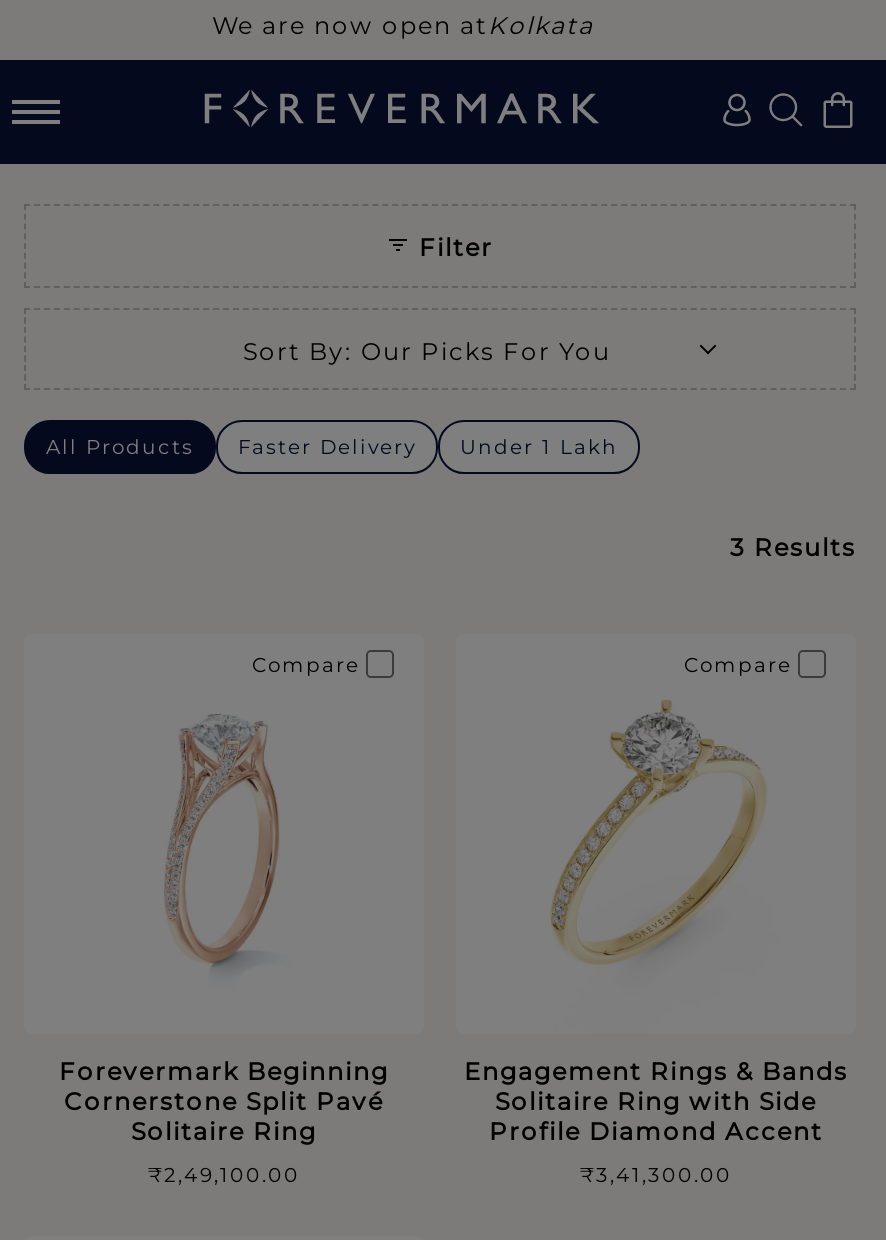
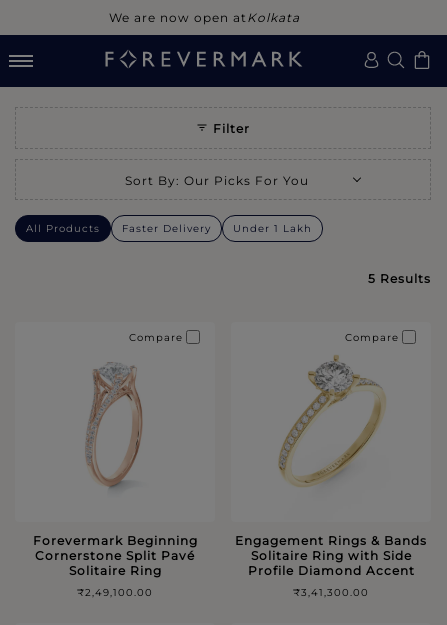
- 3 Results
+ 5 Results
